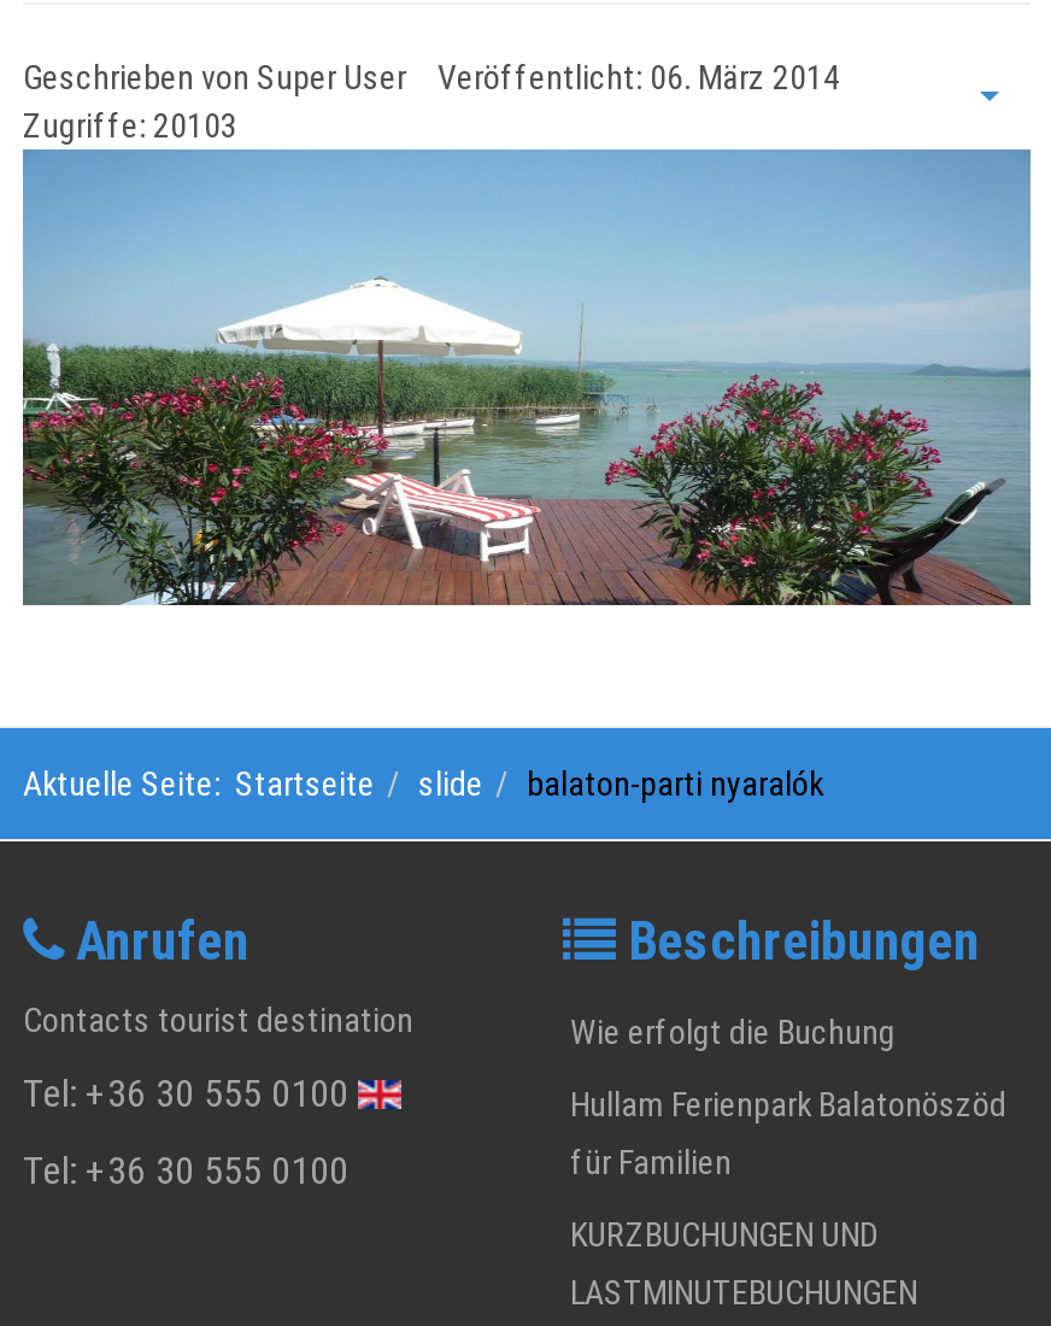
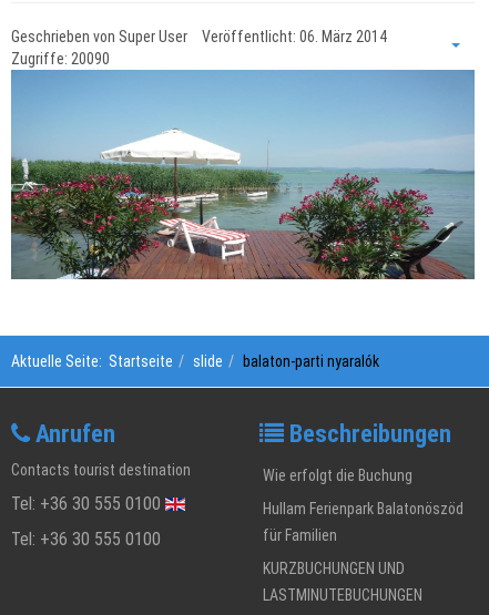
- Zugriffe: 20103
+ Zugriffe: 20090
